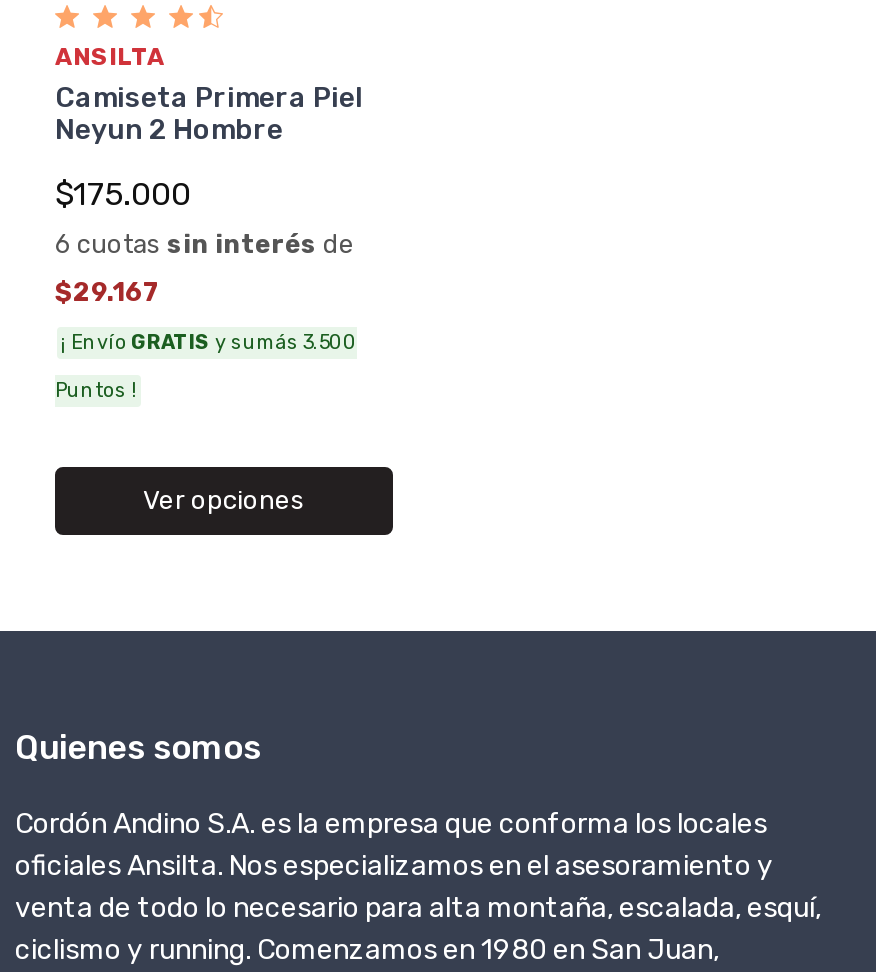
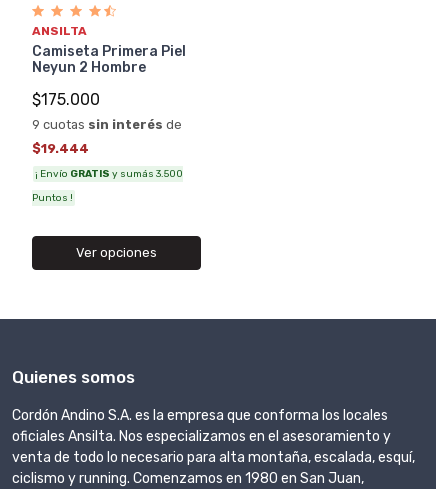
- 6 cuotas sin interés de
+ 9 cuotas sin interés de

- $29.167
+ $19.444
